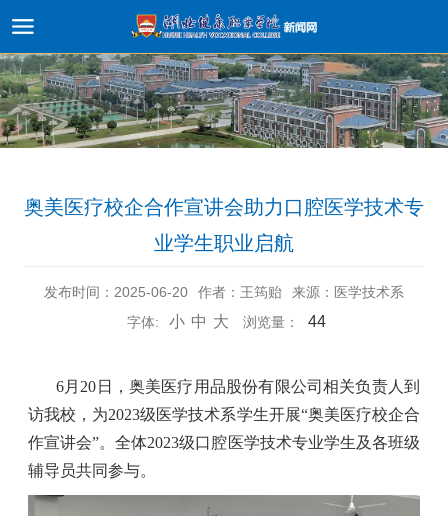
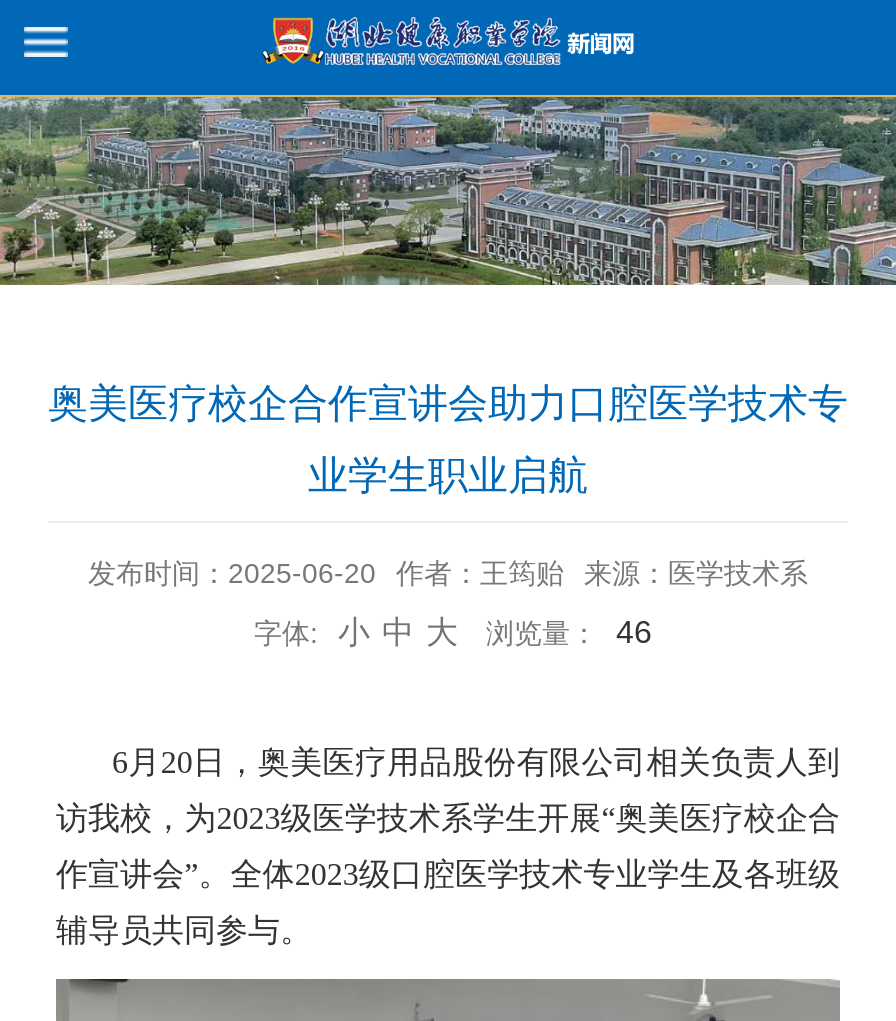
- 字体: 小 中 大 浏览量： 44
+ 字体: 小 中 大 浏览量： 46
